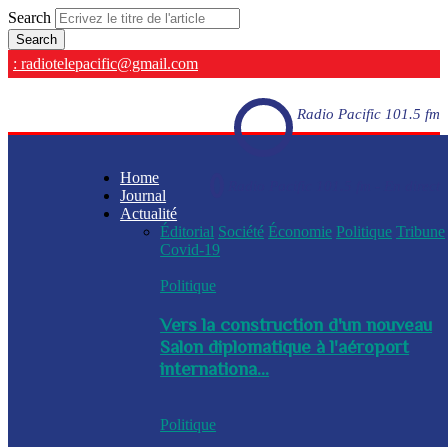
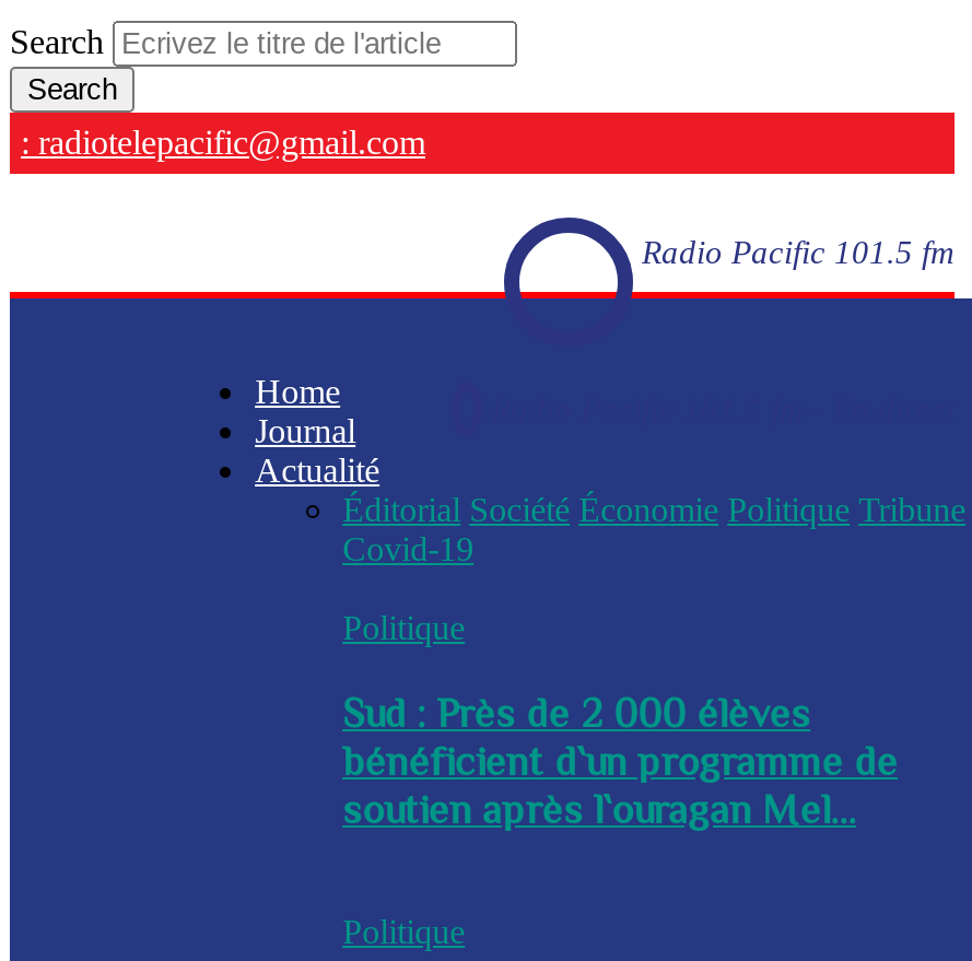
- Vers la construction d'un nouveau
- Salon diplomatique à l'aéroport
- internationa...
+ Sud : Près de 2 000 élèves
+ bénéficient d`un programme de
+ soutien après l`ouragan Mel...
